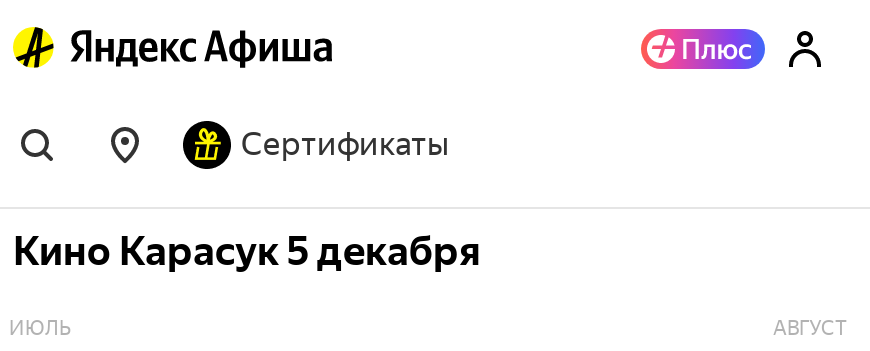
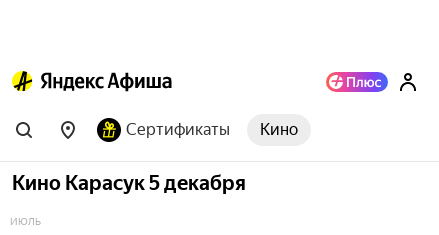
+ Кино

- АВГУСТ
